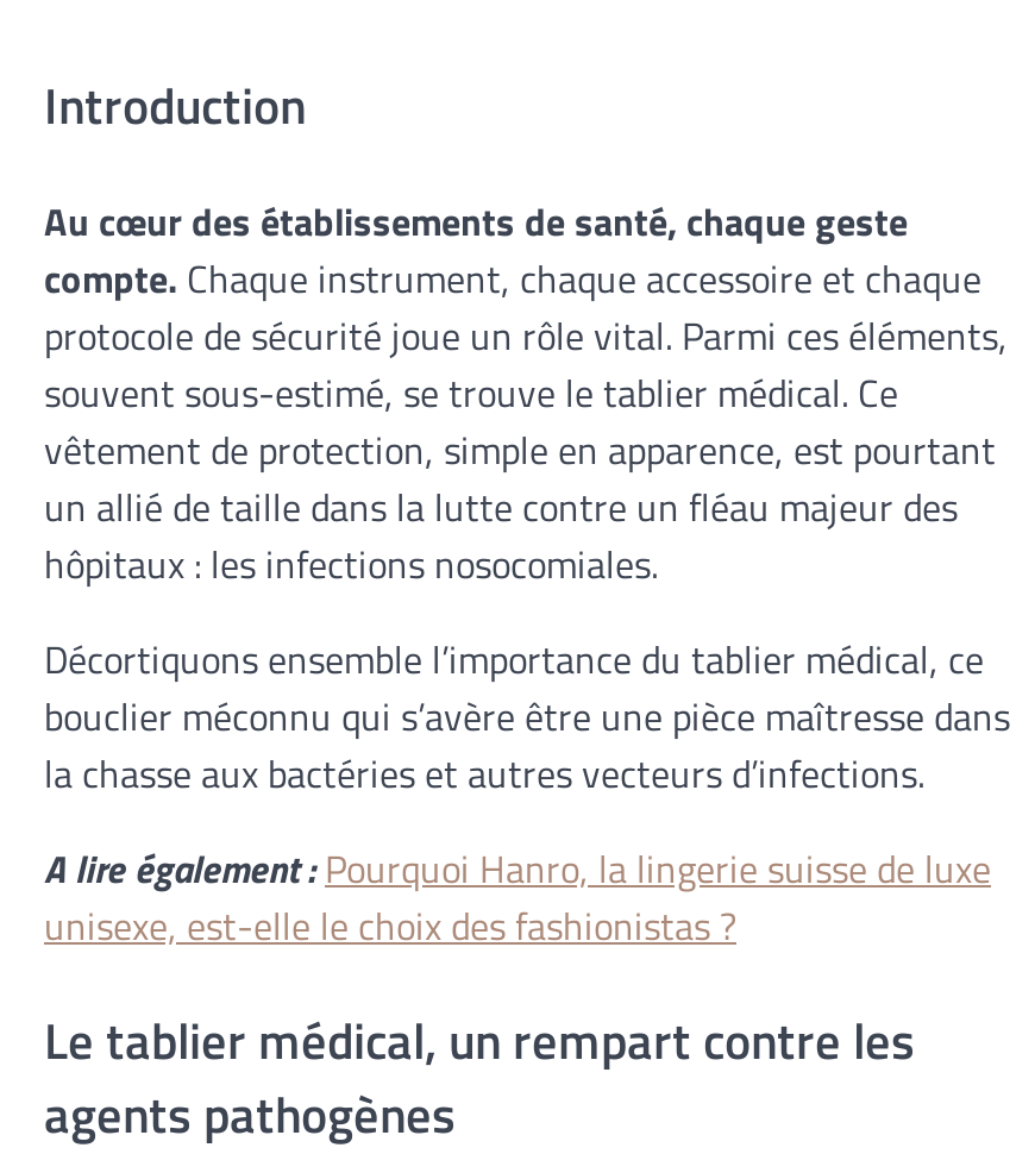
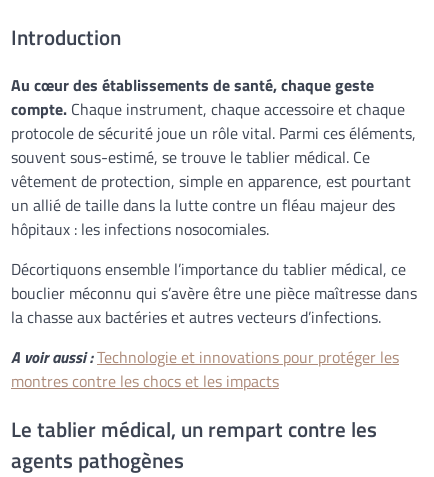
- A lire également : Pourquoi Hanro, la lingerie suisse de luxe
- unisexe, est-elle le choix des fashionistas ?
+ A voir aussi : Technologie et innovations pour protéger les
+ montres contre les chocs et les impacts
